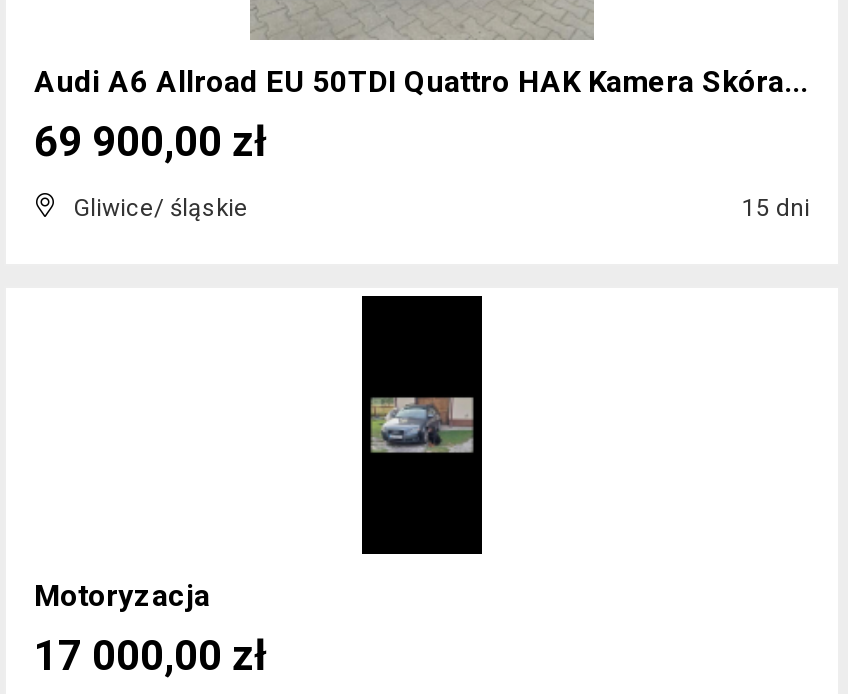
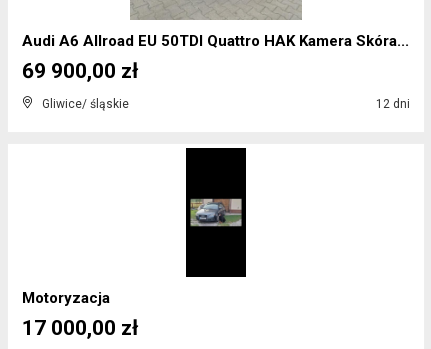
- 15 dni
+ 12 dni
